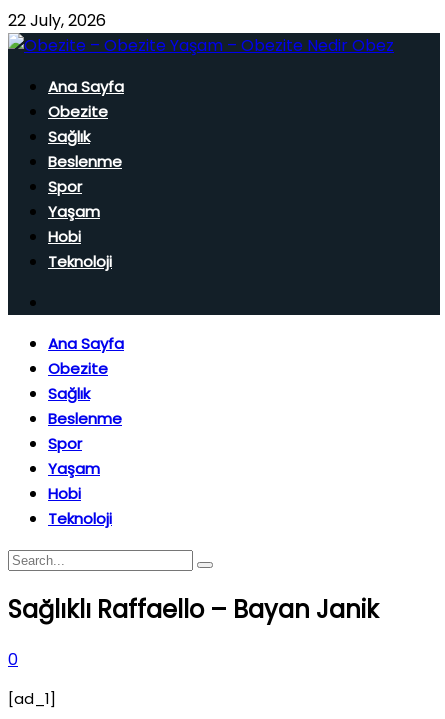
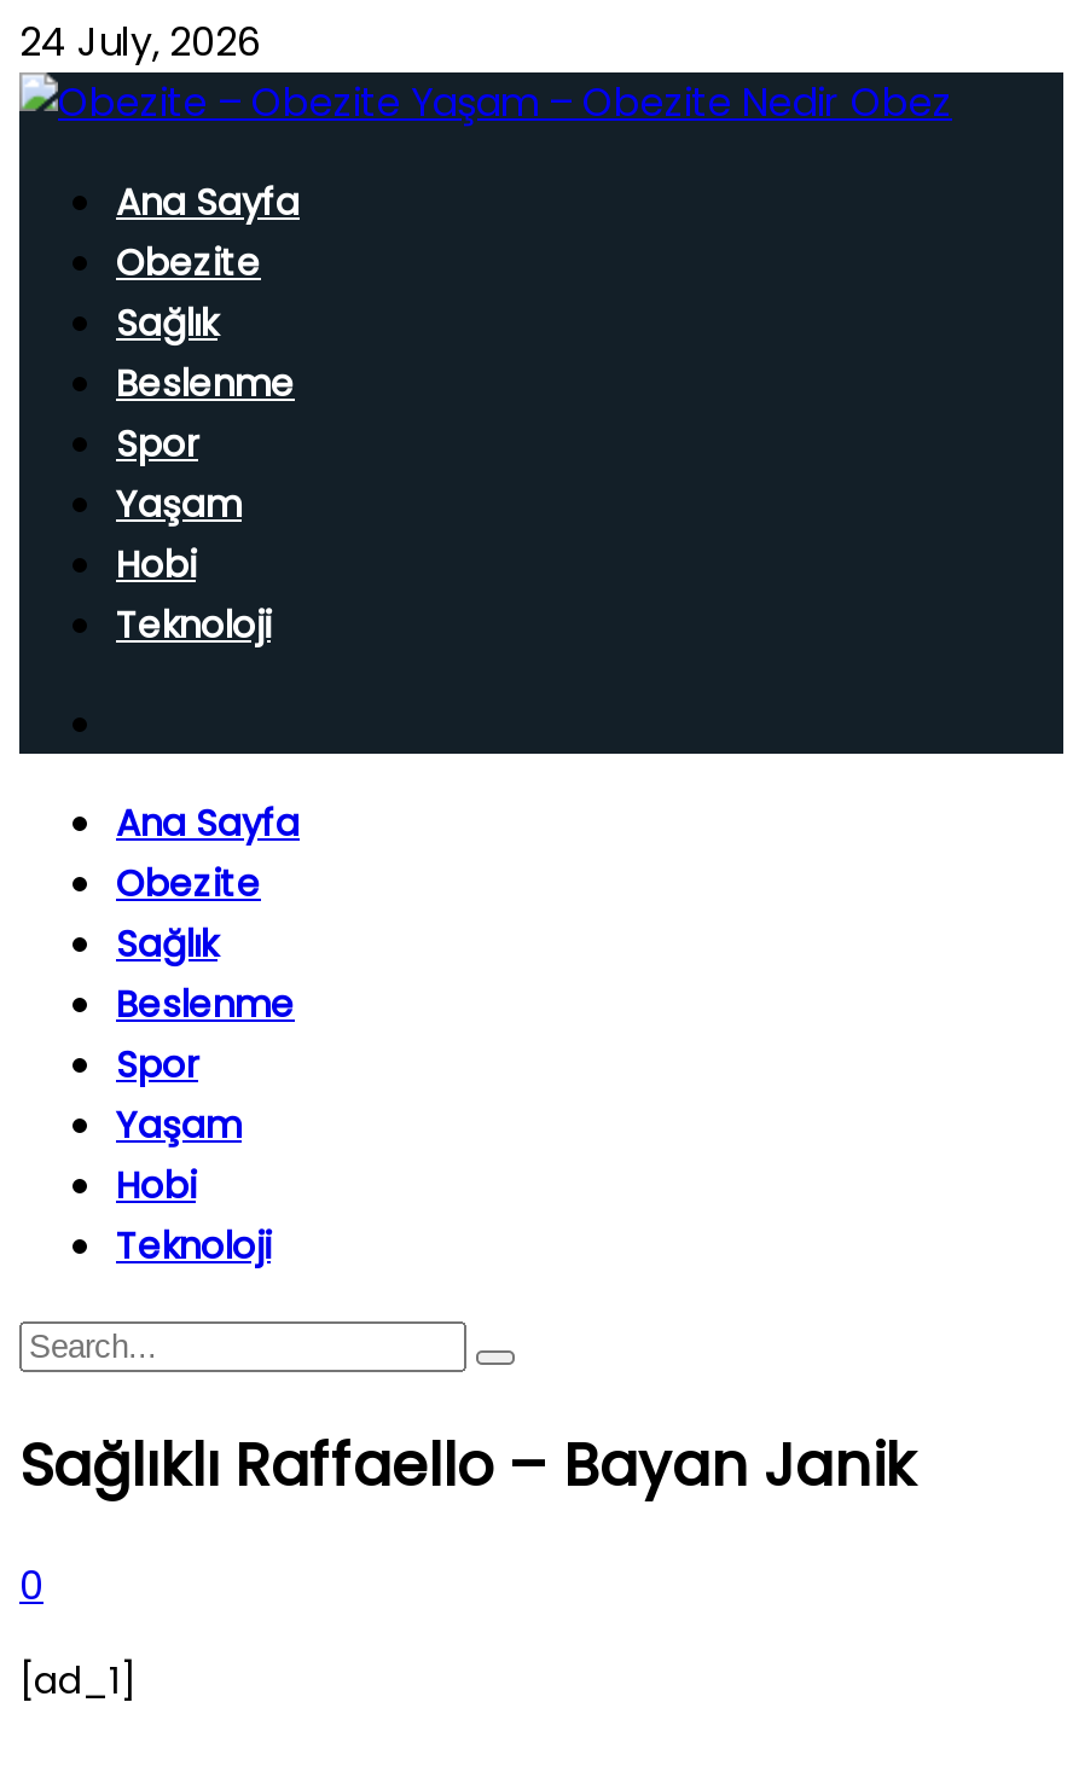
- 22 July, 2026
+ 24 July, 2026
